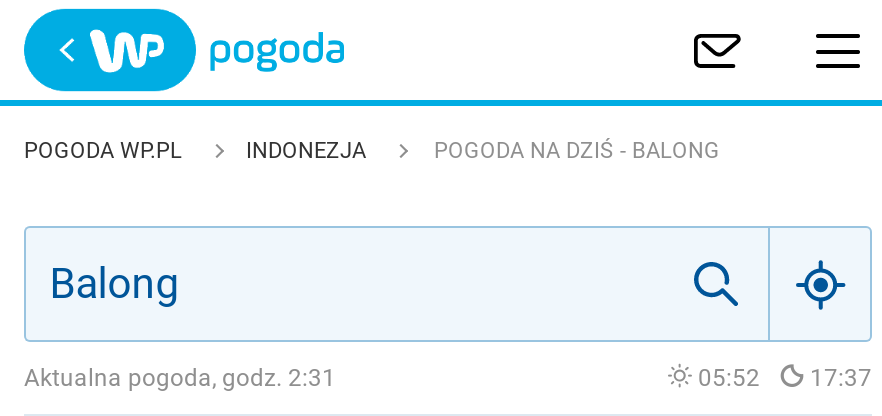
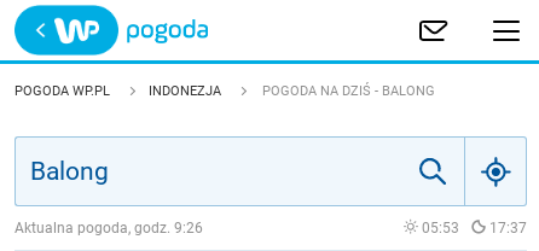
- Aktualna pogoda, godz. 2:31
+ Aktualna pogoda, godz. 9:26

- 05:52 17:37
+ 05:53 17:37
